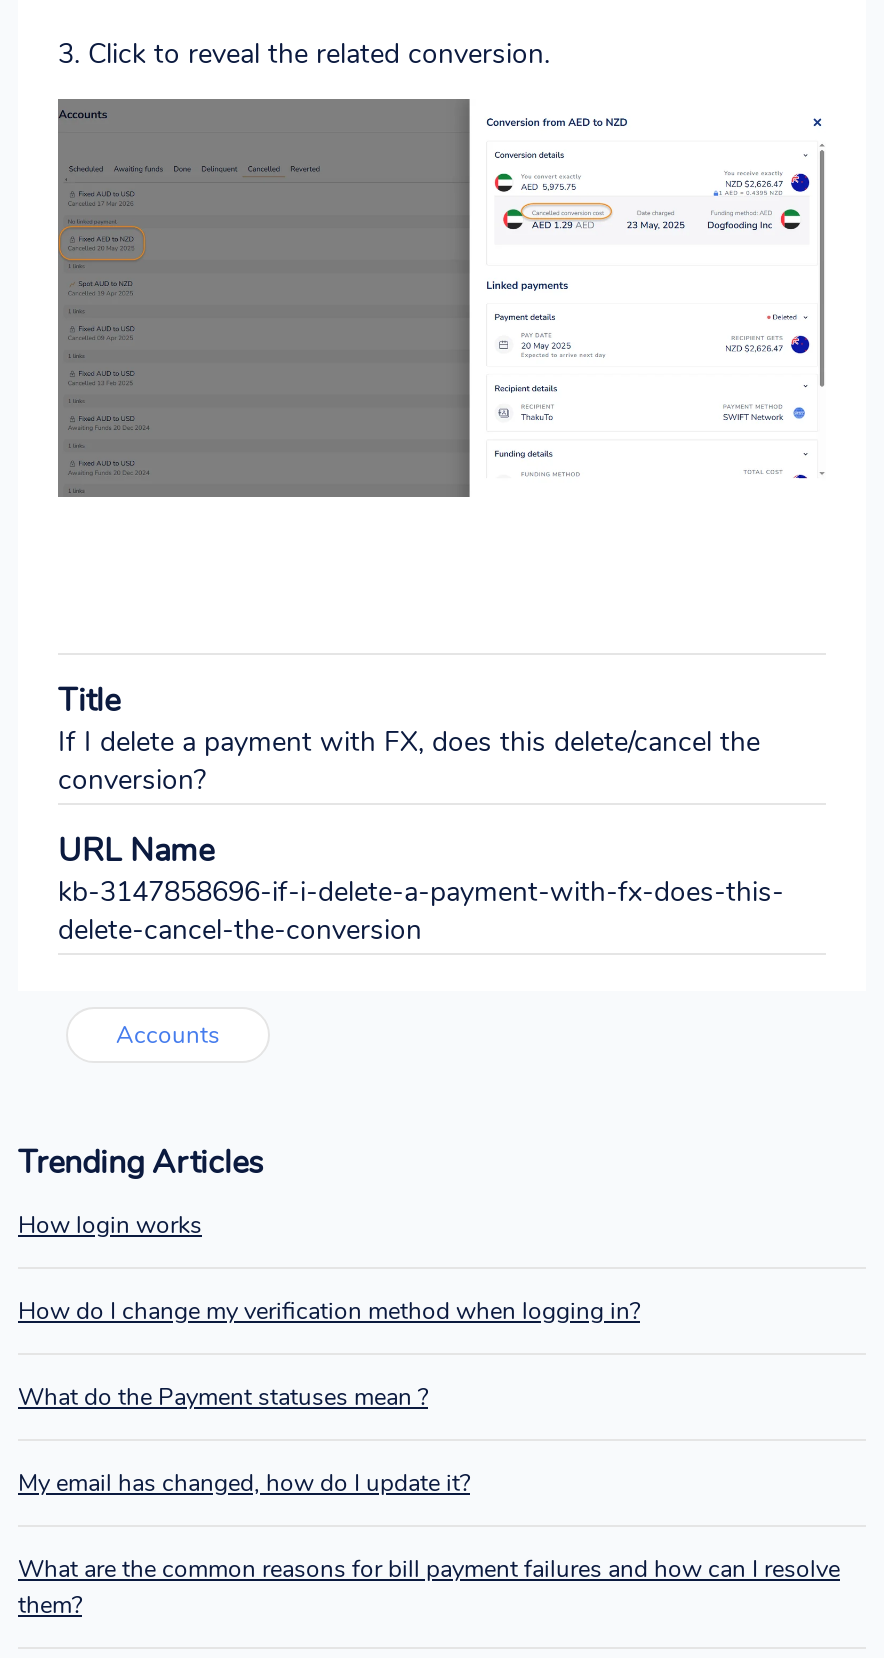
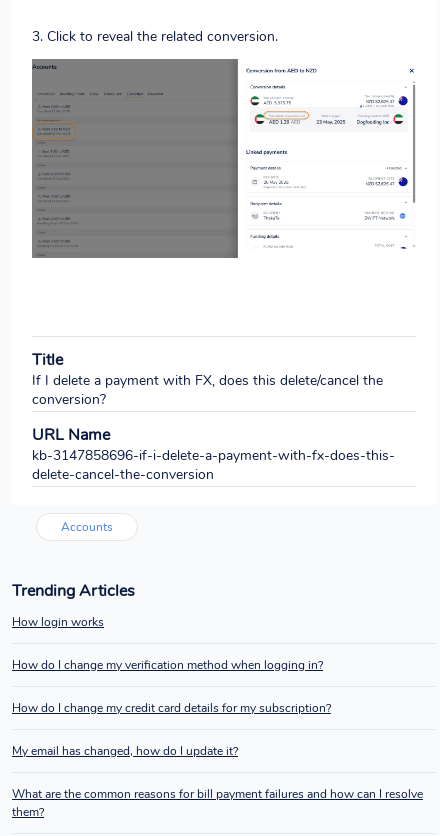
- What do the Payment statuses mean ?
+ How do I change my credit card details for my subscription?
